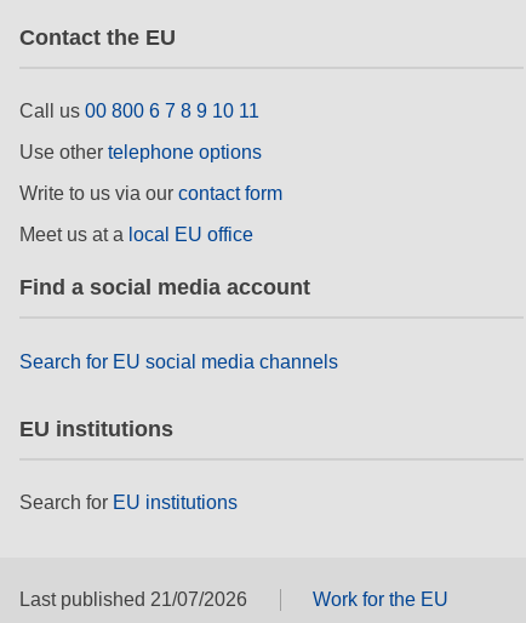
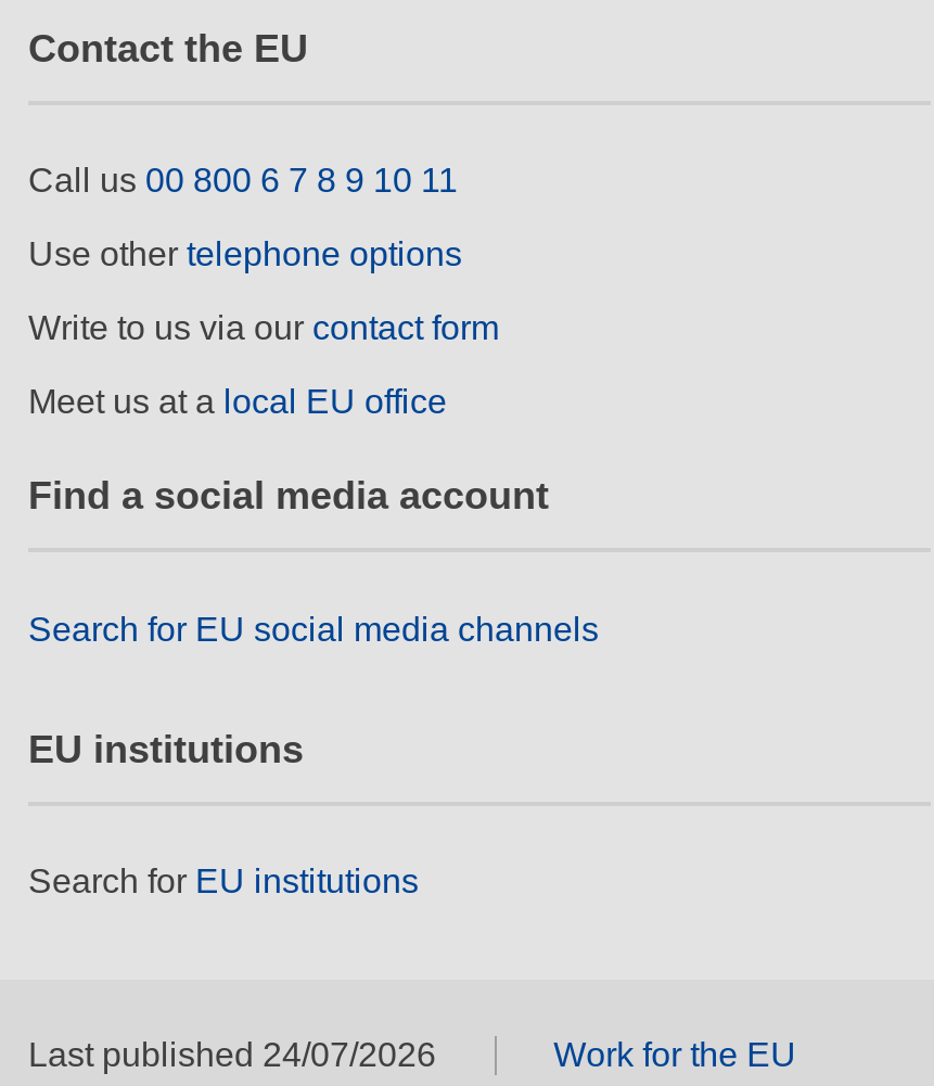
- Last published 21/07/2026
+ Last published 24/07/2026
